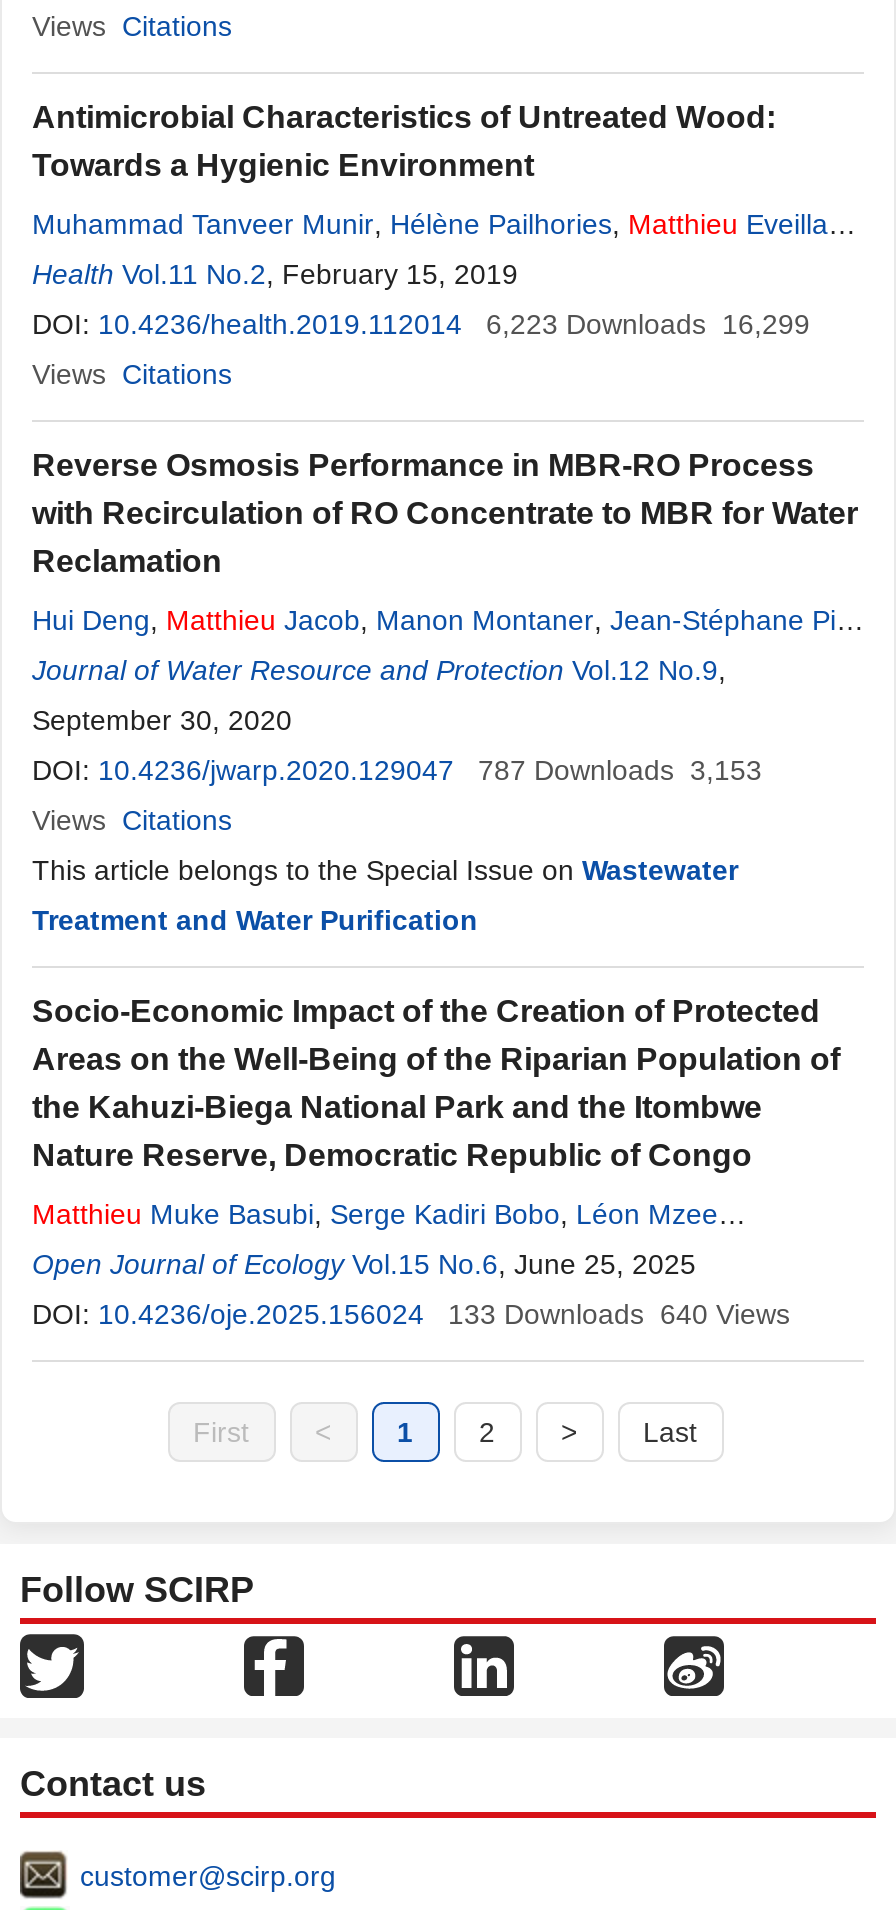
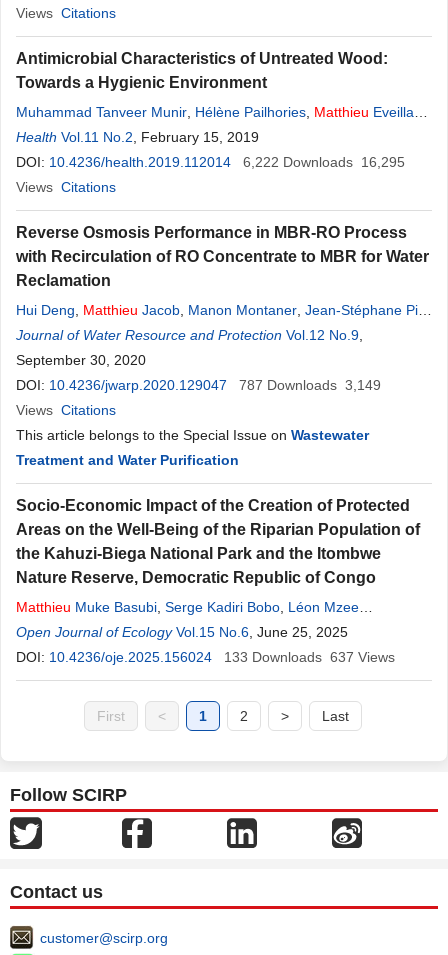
- 6,223 Downloads 16,299
+ 6,222 Downloads 16,295

- DOI: 10.4236/jwarp.2020.129047 787 Downloads 3,153
+ DOI: 10.4236/jwarp.2020.129047 787 Downloads 3,149

- 133 Downloads 640 Views
+ 133 Downloads 637 Views
